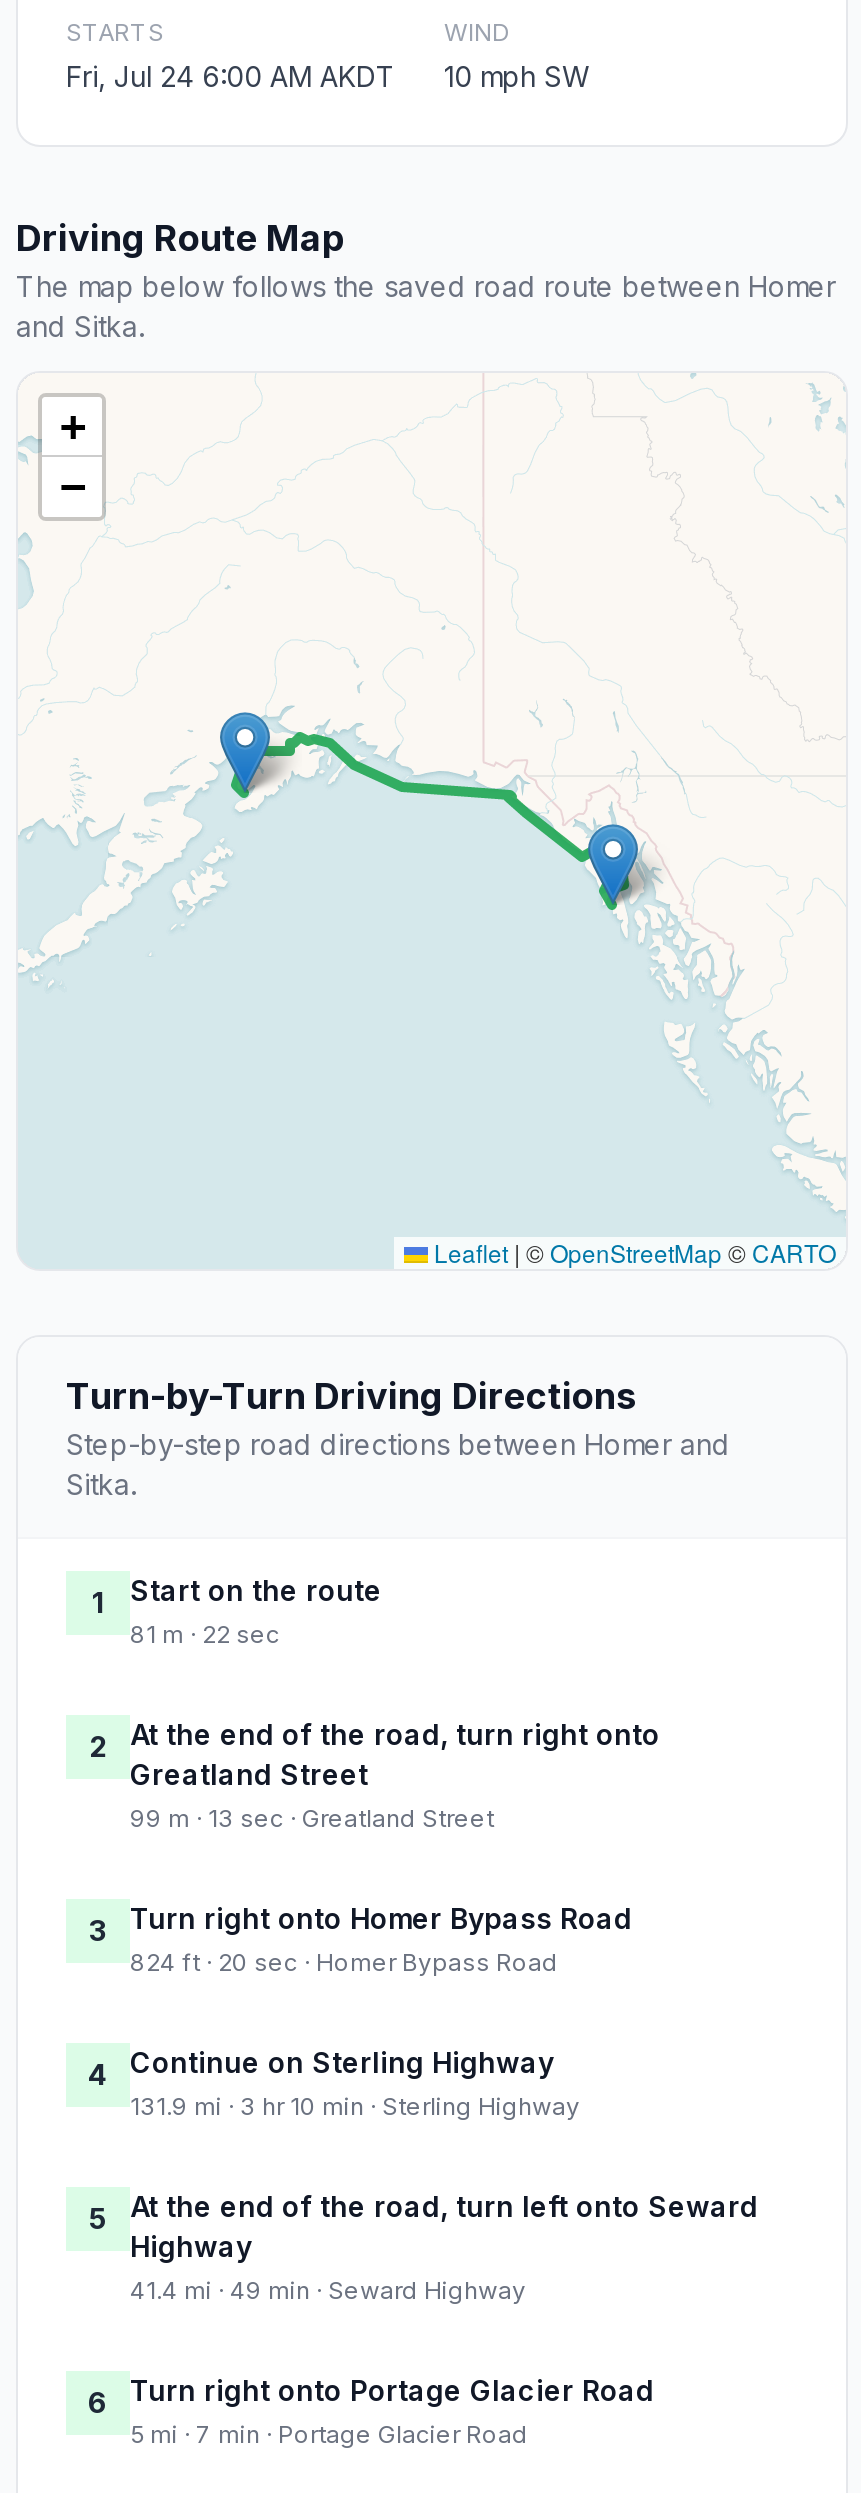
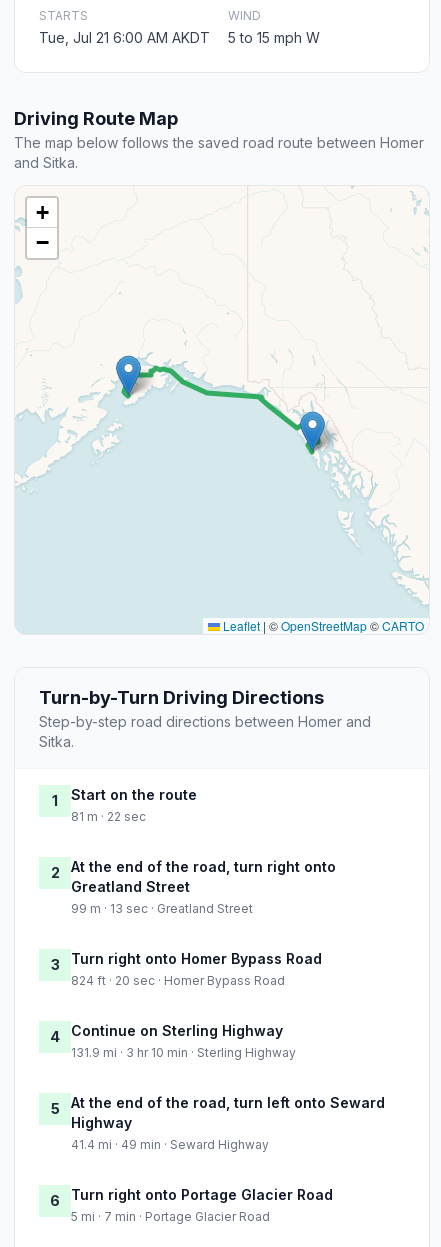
- Fri, Jul 24 6:00 AM AKDT
+ Tue, Jul 21 6:00 AM AKDT

- 10 mph SW
+ 5 to 15 mph W
